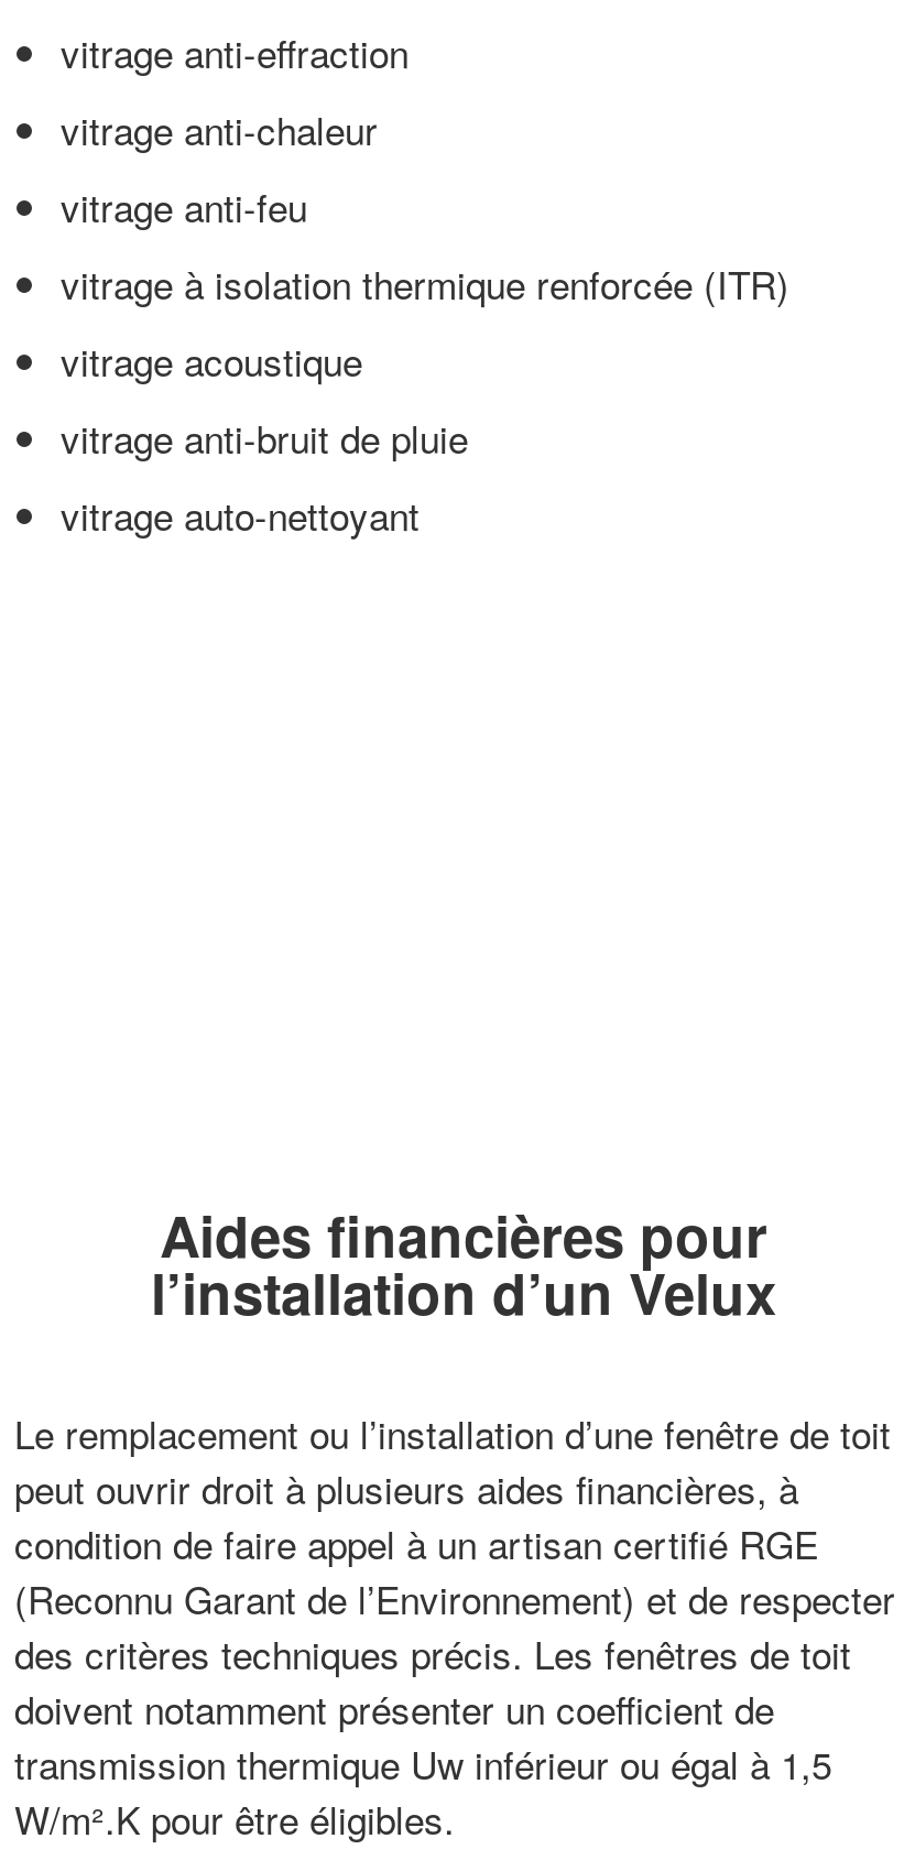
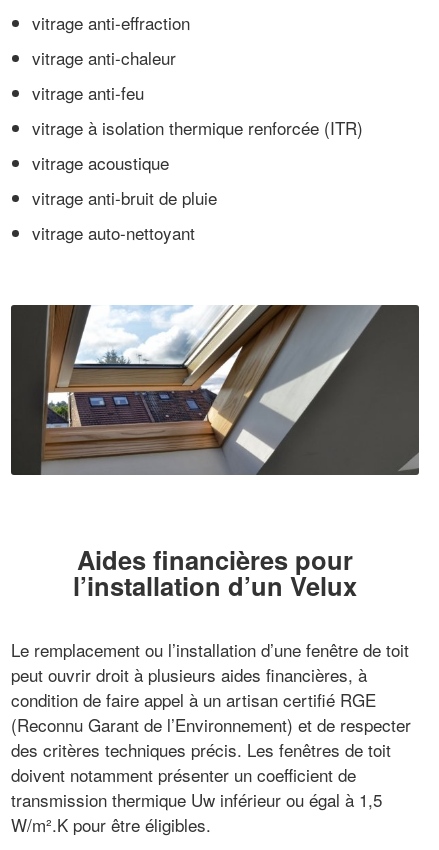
+ [image]
